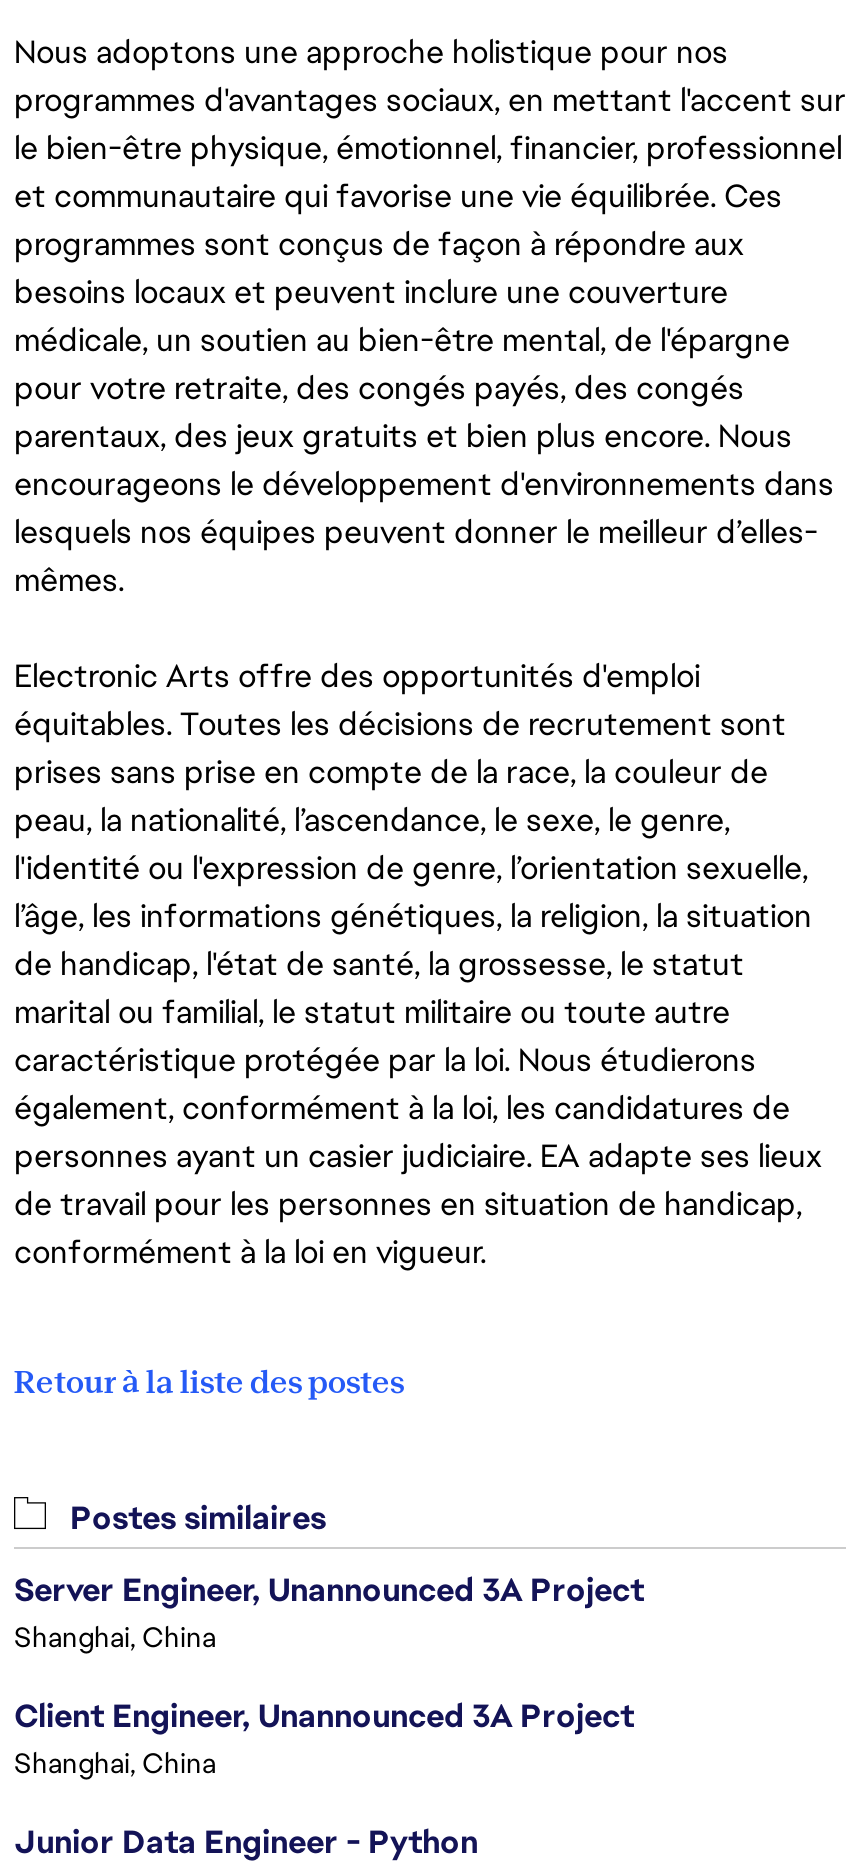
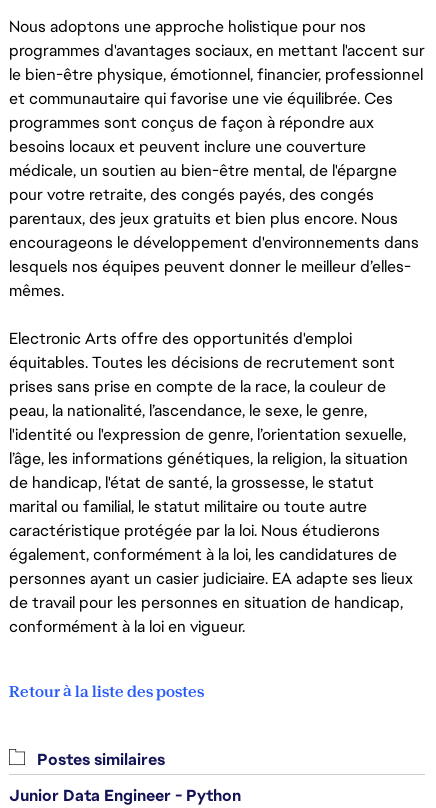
- Server Engineer, Unannounced 3A Project
- Shanghai, China
- Client Engineer, Unannounced 3A Project
- Shanghai, China
